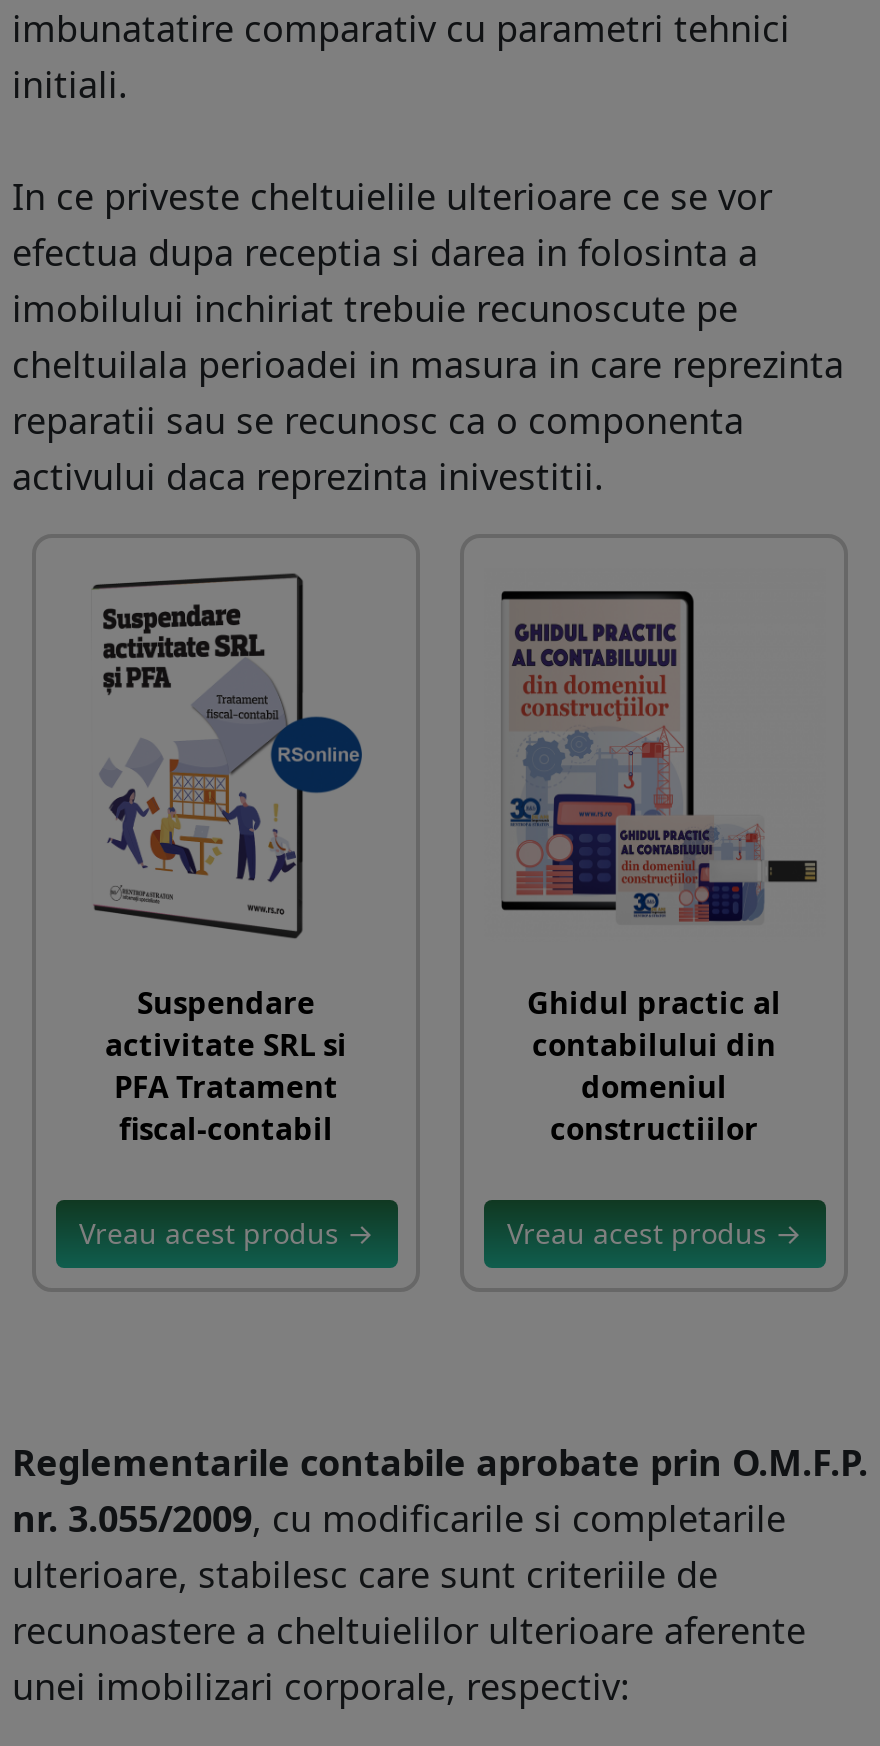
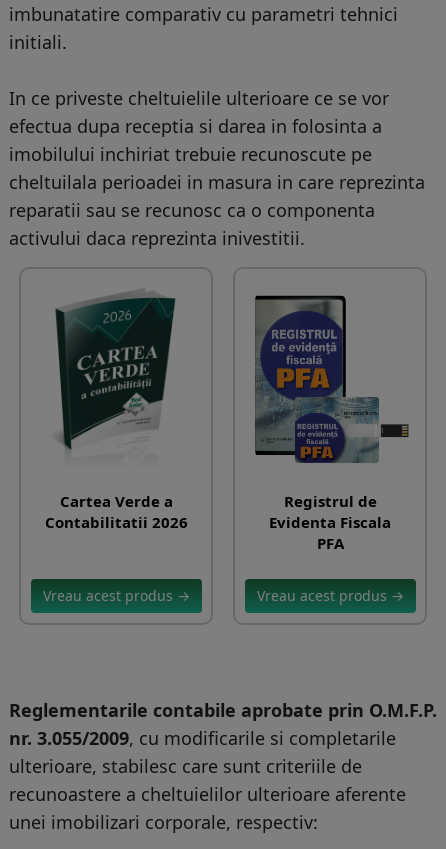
- [image]
+ [image]

- [image]
- Ghidul practic al
- contabilului din
- domeniul
- constructiilor
+ [image]
+ Registrul de
+ Evidenta Fiscala
+ PFA

- Suspendare
- activitate SRL si
- PFA Tratament
- fiscal-contabil
+ Cartea Verde a
+ Contabilitatii 2026
